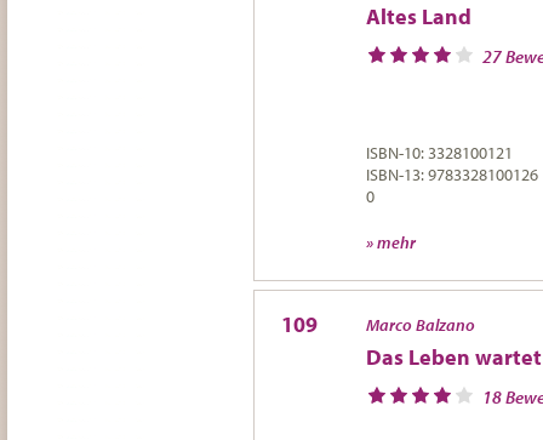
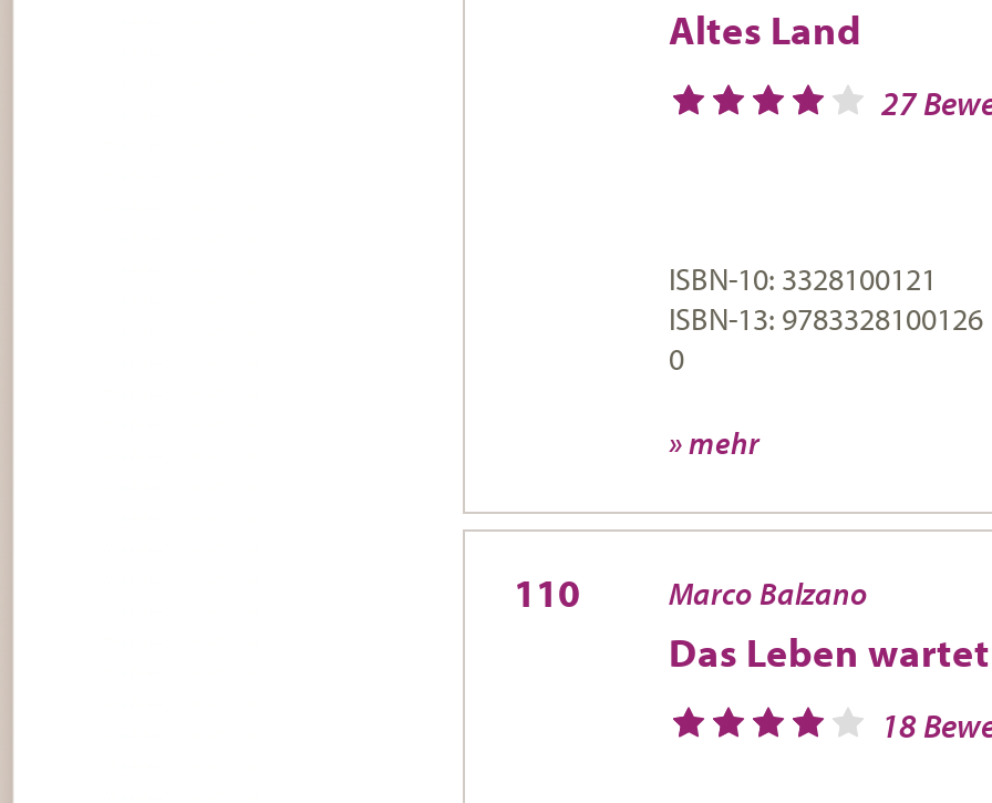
- 109
+ 110
